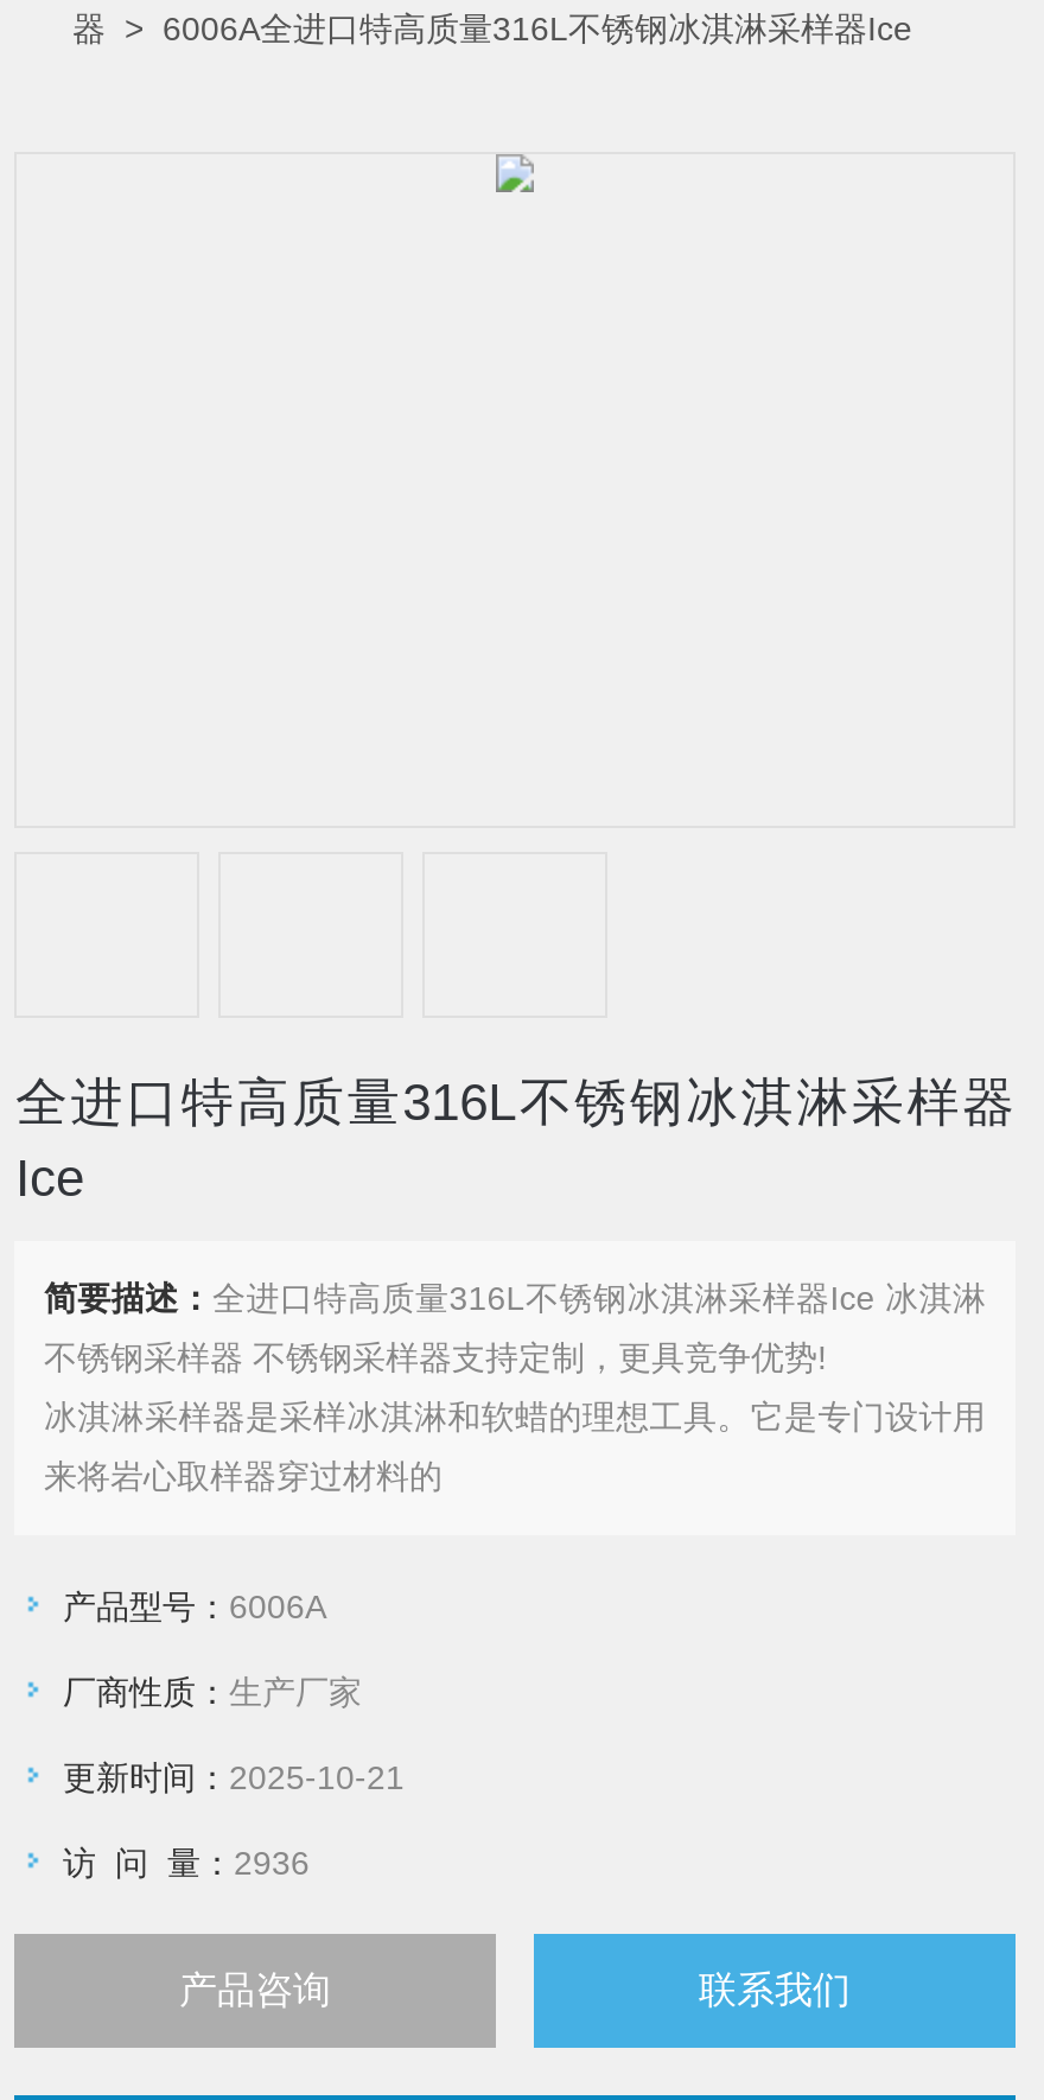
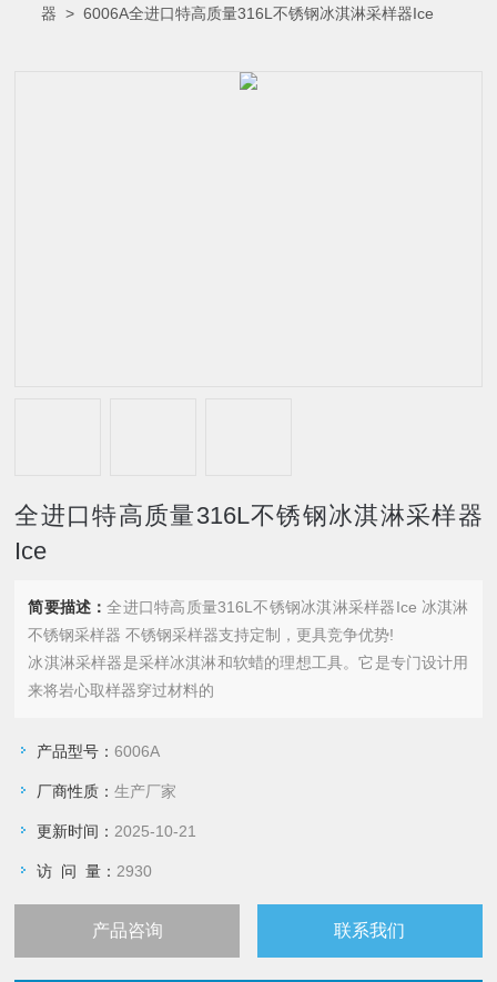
- 访 问 量：2936
+ 访 问 量：2930
